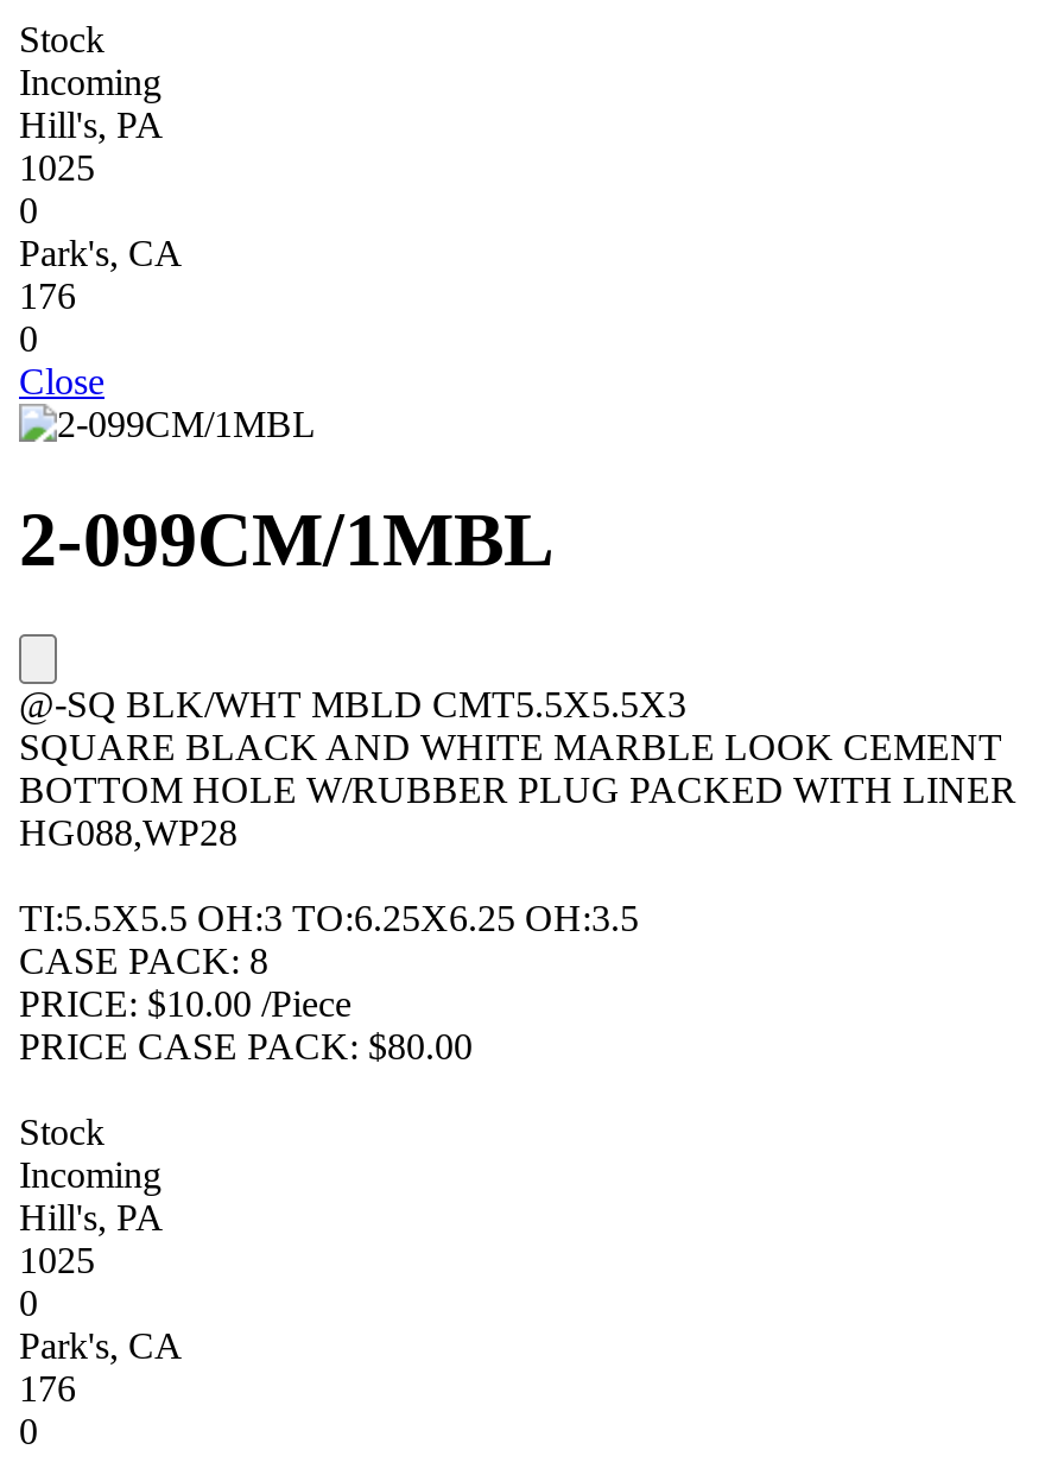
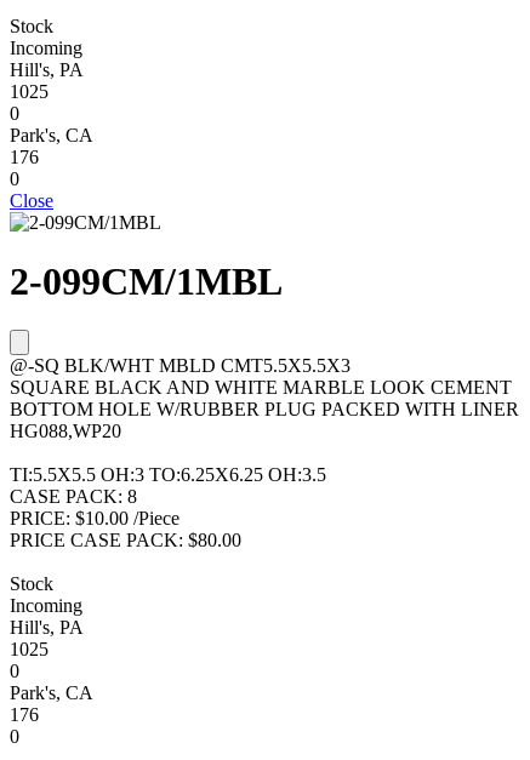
- HG088,WP28
+ HG088,WP20
